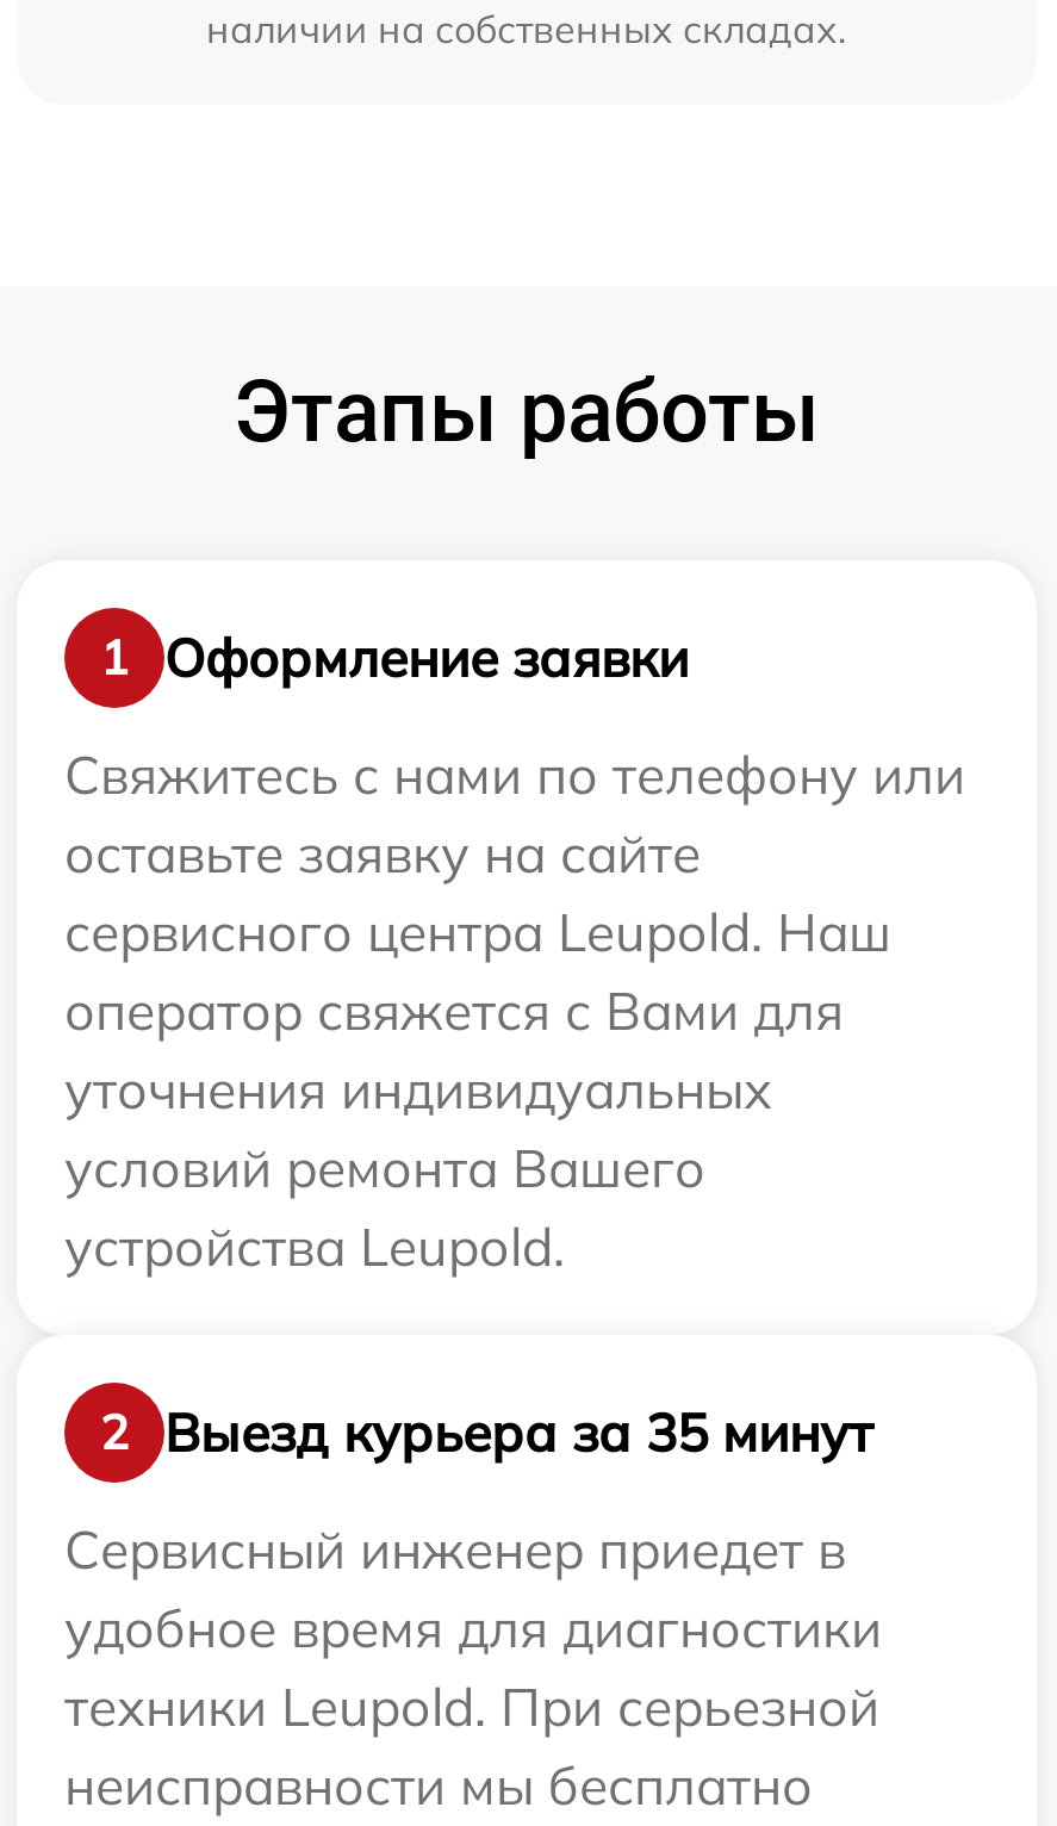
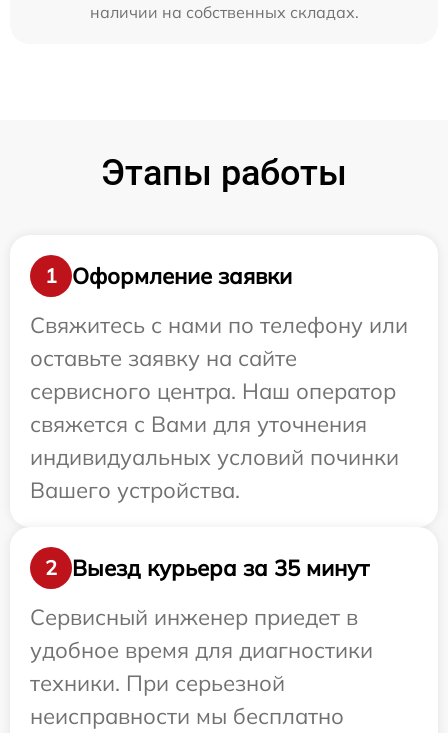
- сервисного центра Leupold. Наш
- оператор свяжется с Вами для
- уточнения индивидуальных
- условий ремонта Вашего
- устройства Leupold.
+ сервисного центра. Наш оператор
+ свяжется с Вами для уточнения
+ индивидуальных условий починки
+ Вашего устройства.

- техники Leupold. При серьезной
+ техники. При серьезной
